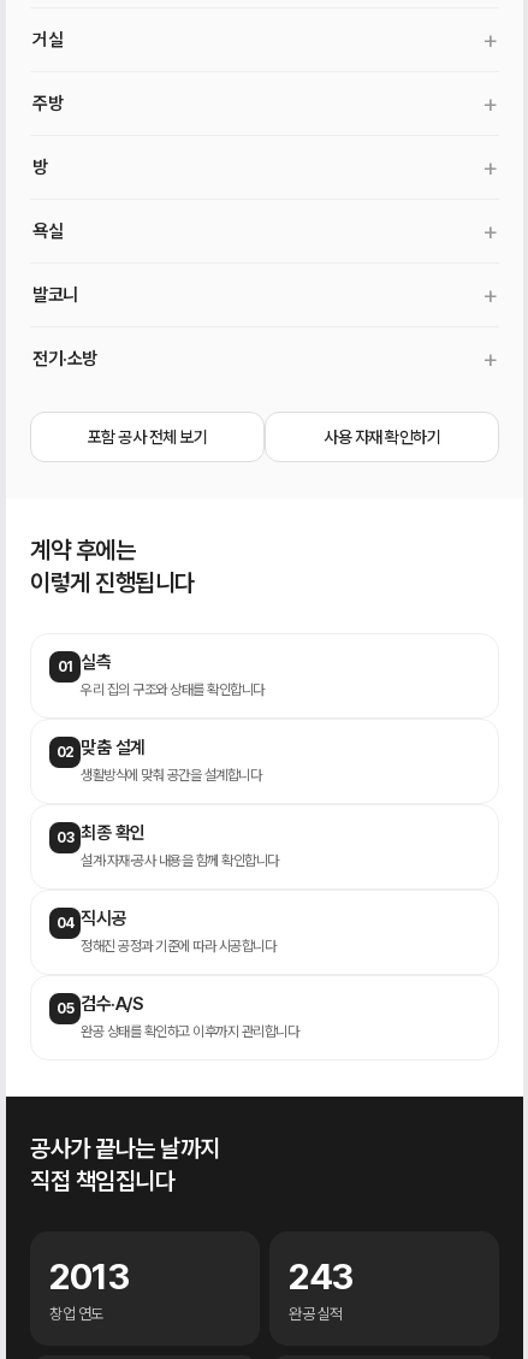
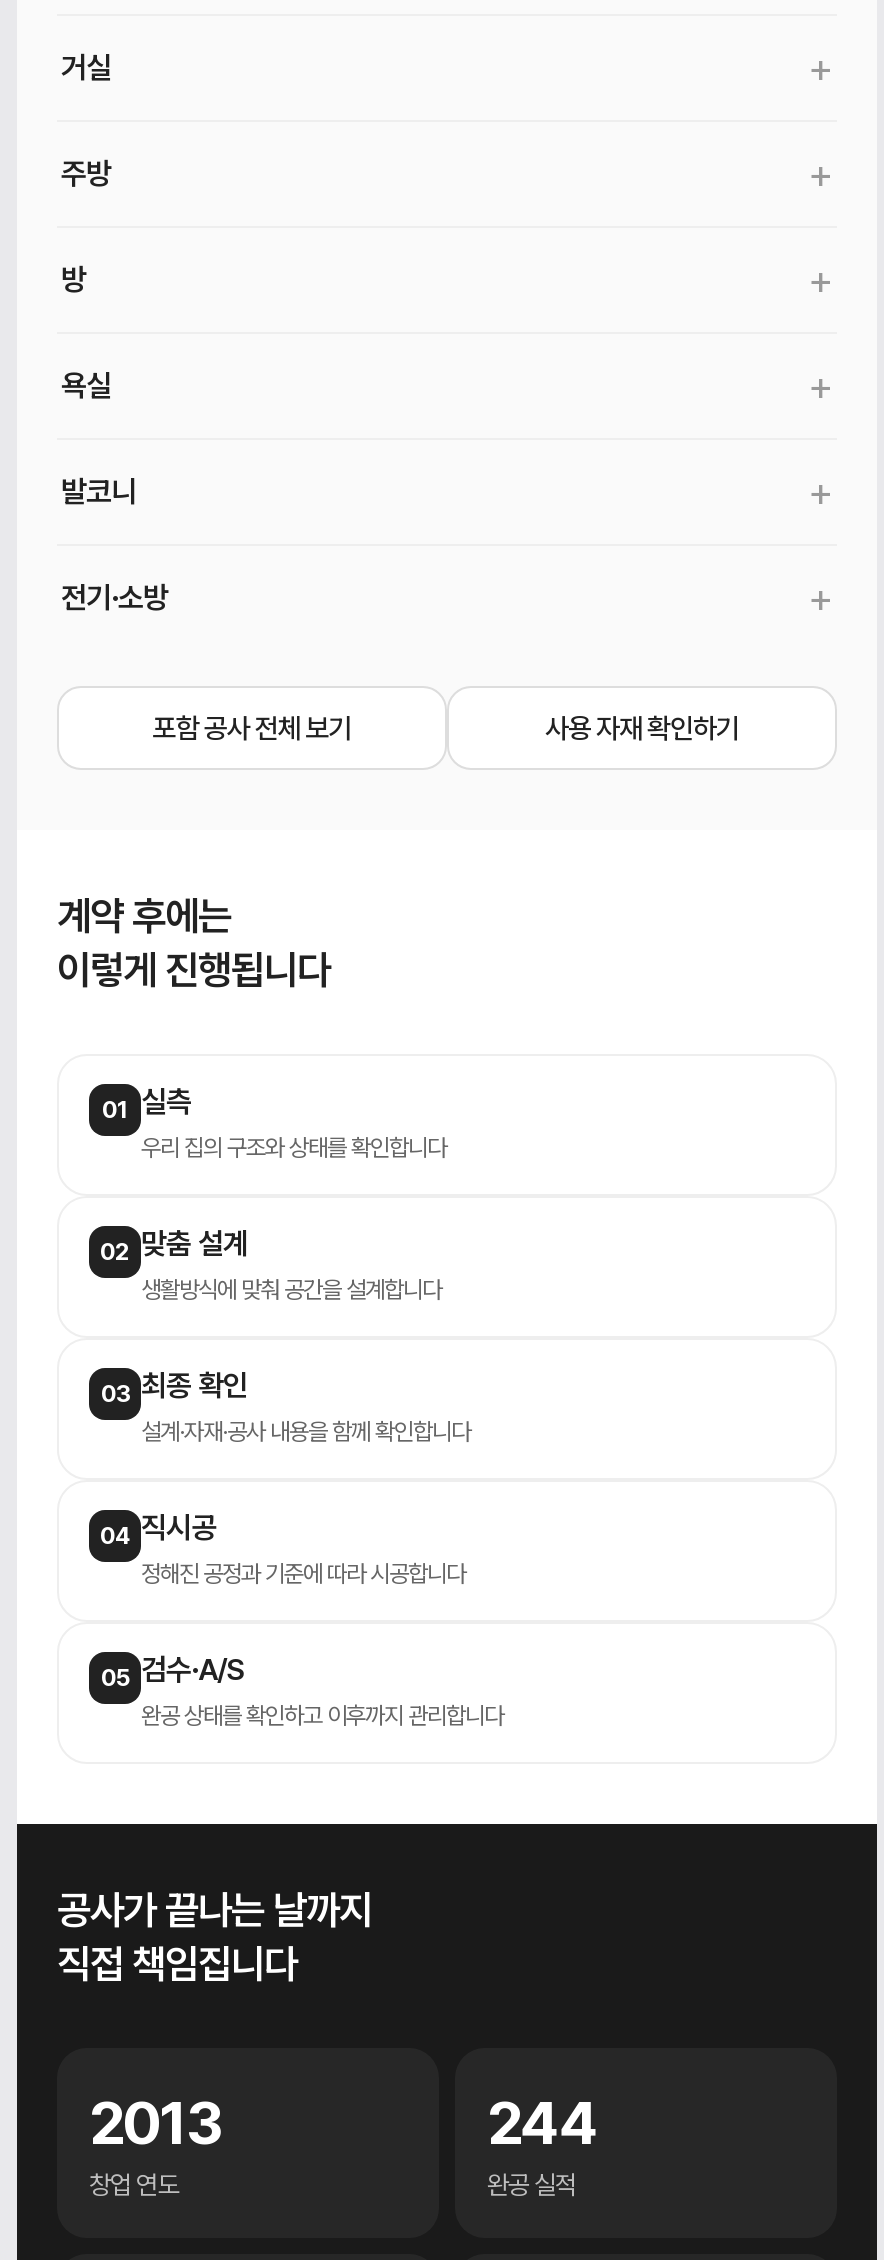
- 243
+ 244
